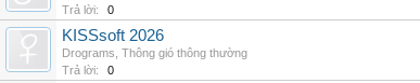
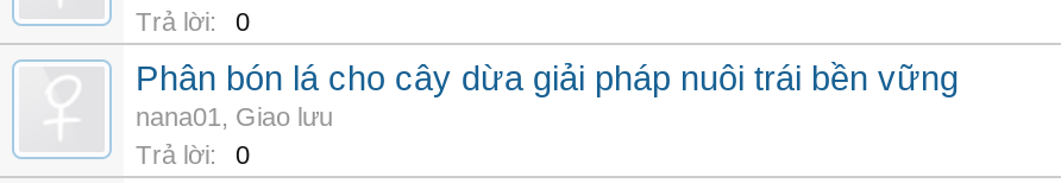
- KISSsoft 2026
- Drograms, Thông gió thông thường
+ Phân bón lá cho cây dừa giải pháp nuôi trái bền vững
+ nana01, Giao lưu
